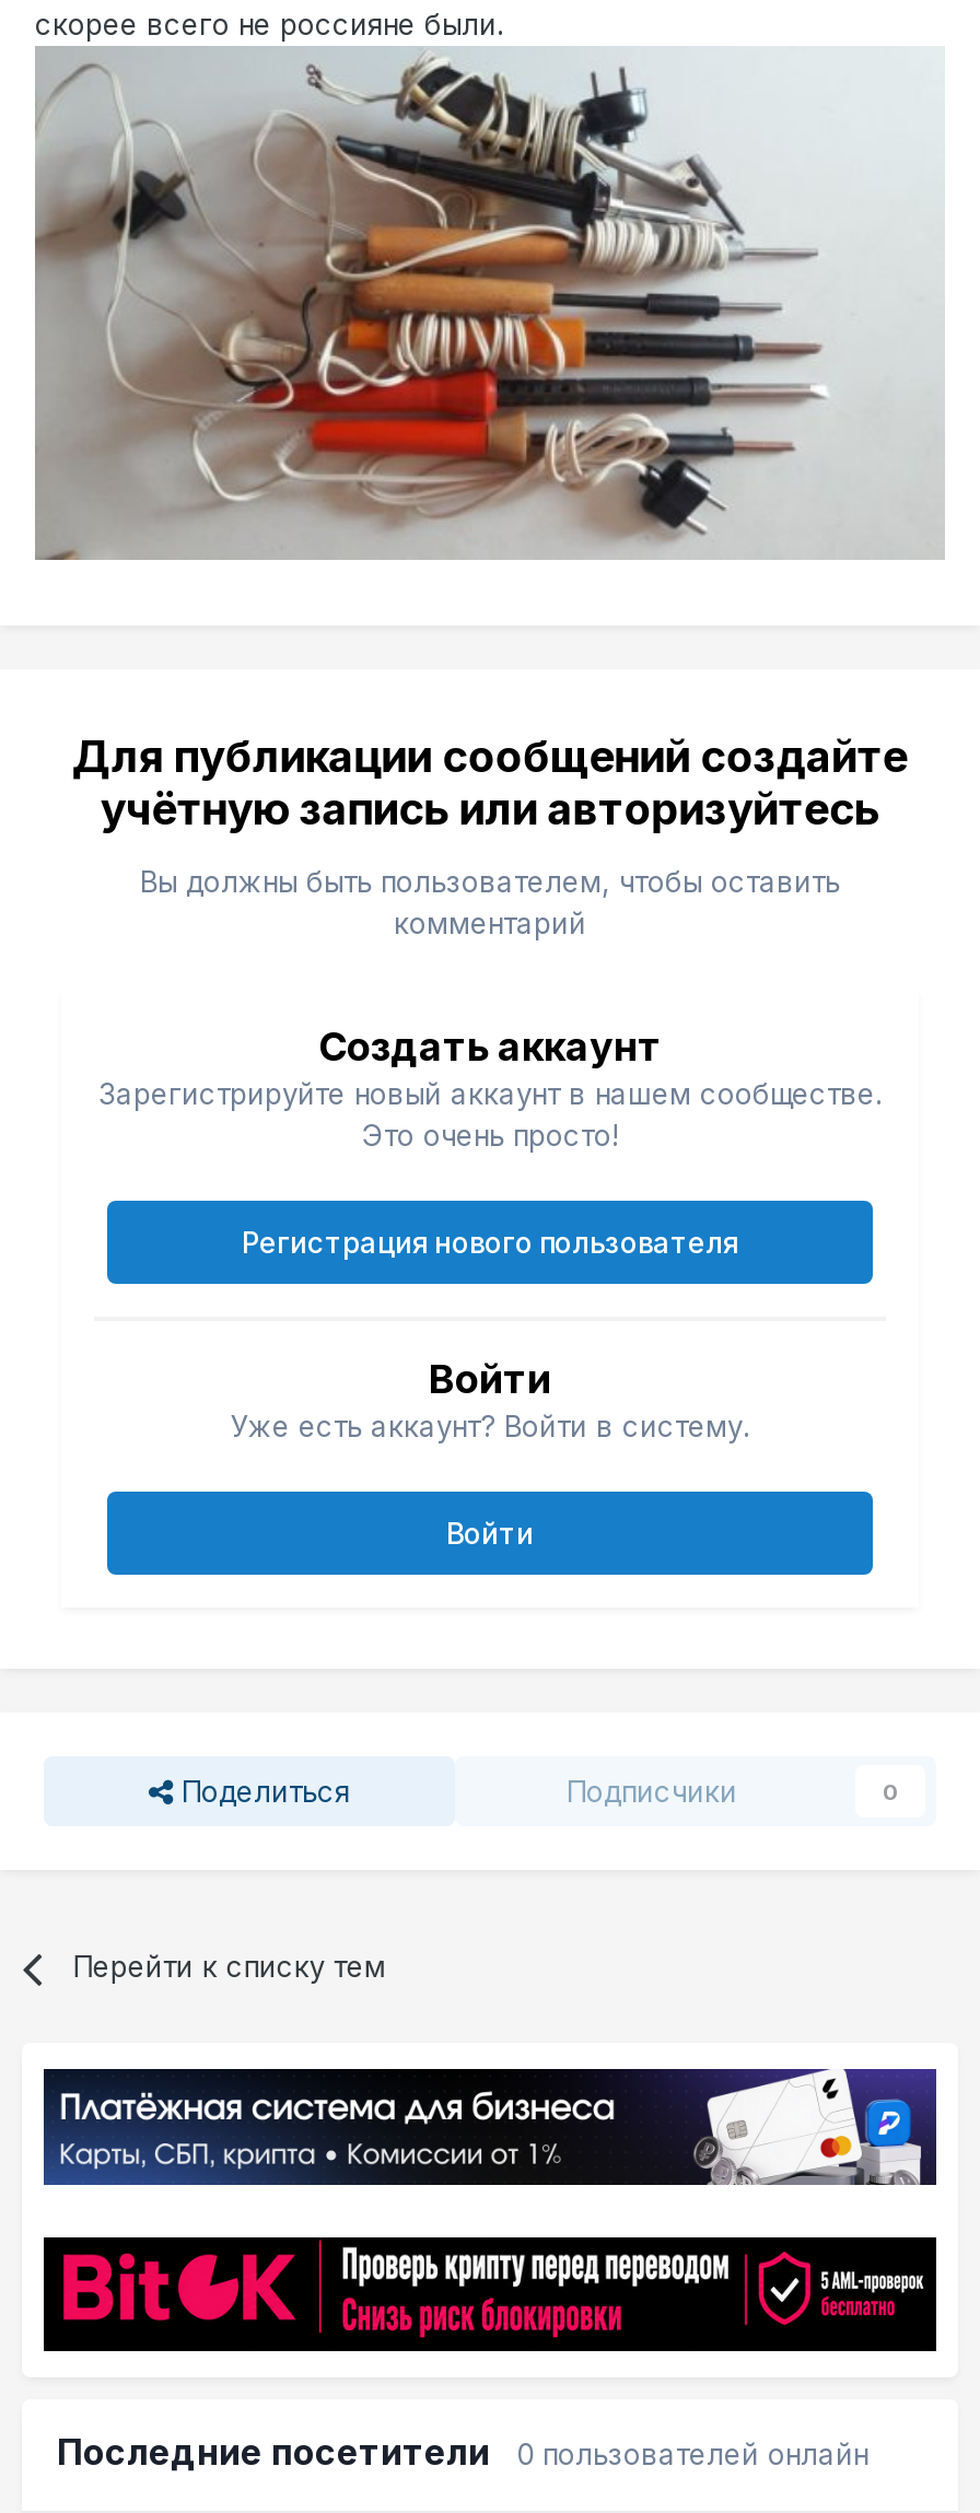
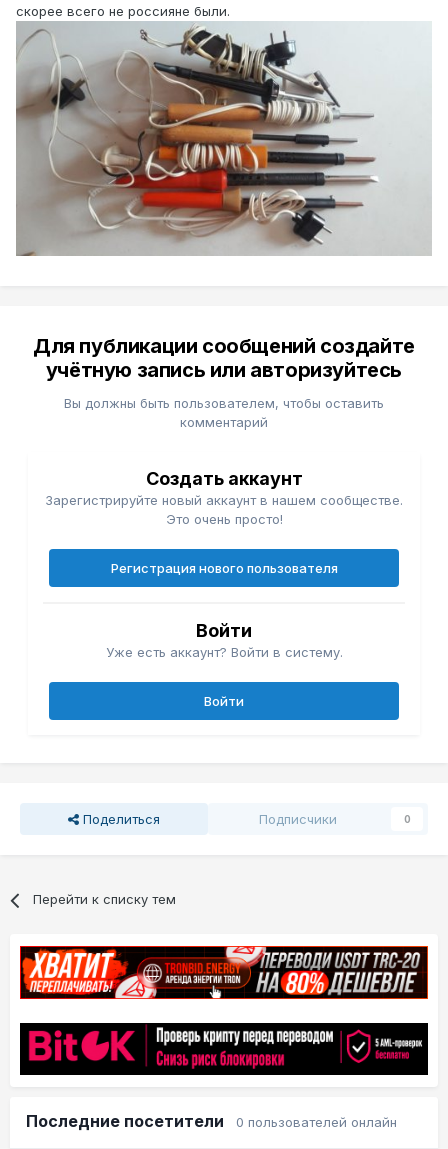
- [image]
+ [image]
